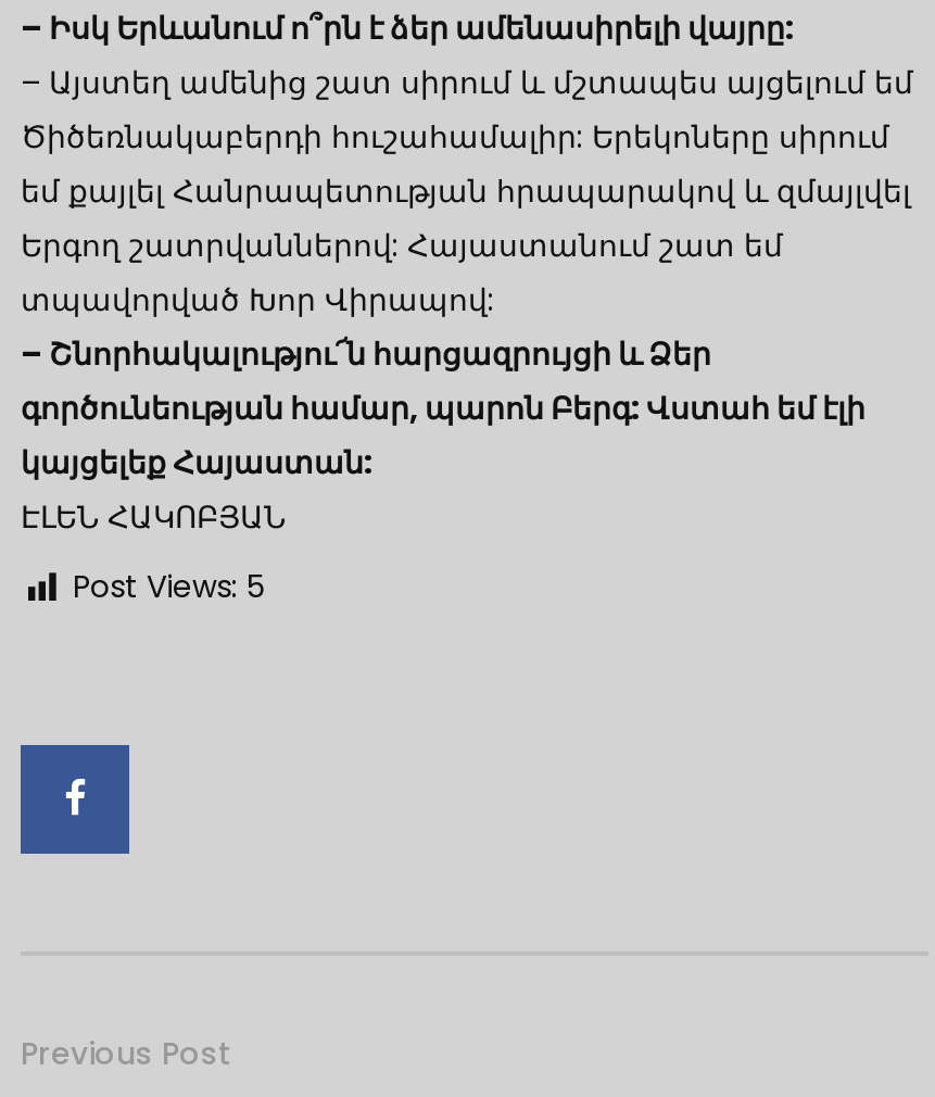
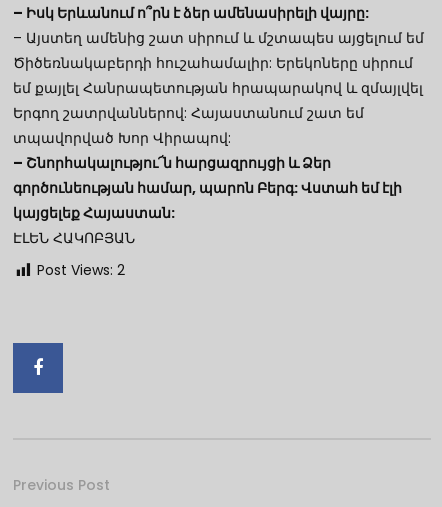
- Post Views: 5
+ Post Views: 2
